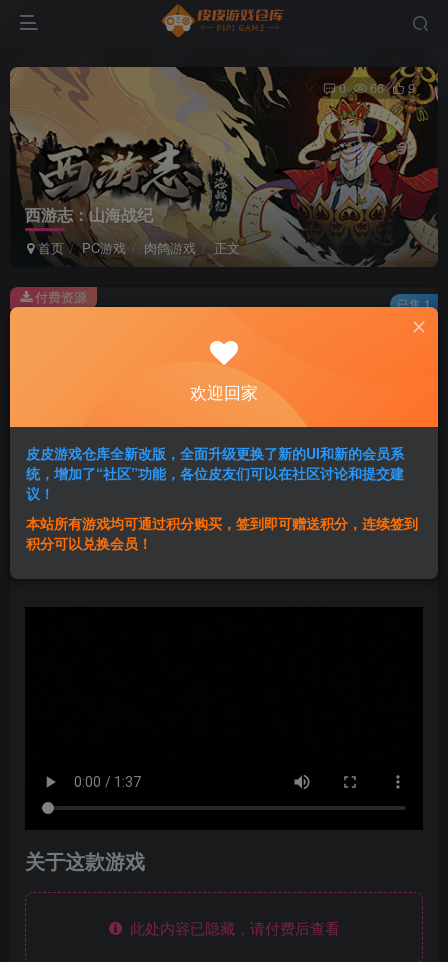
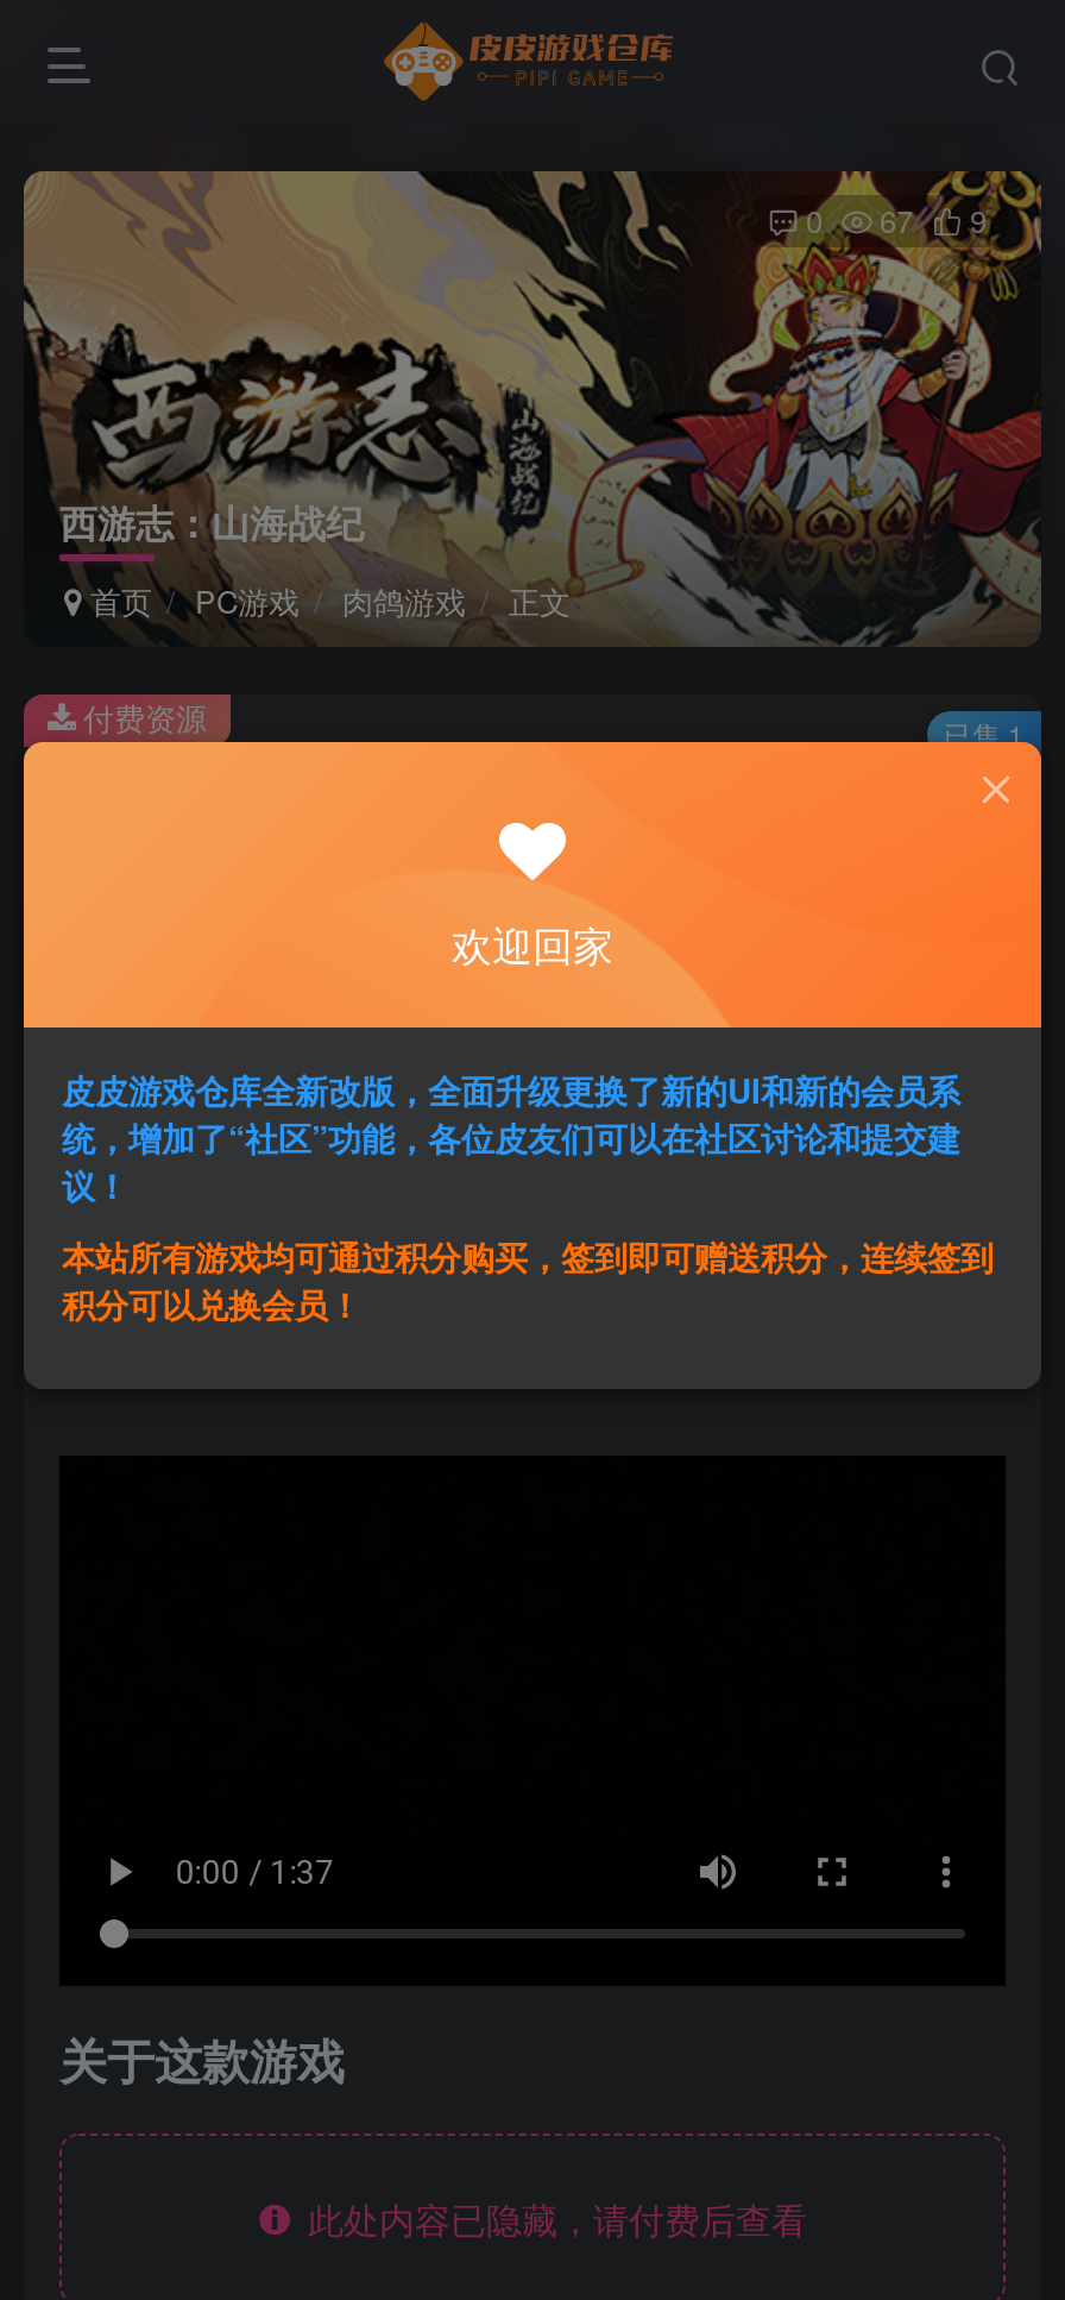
- 66
+ 67
